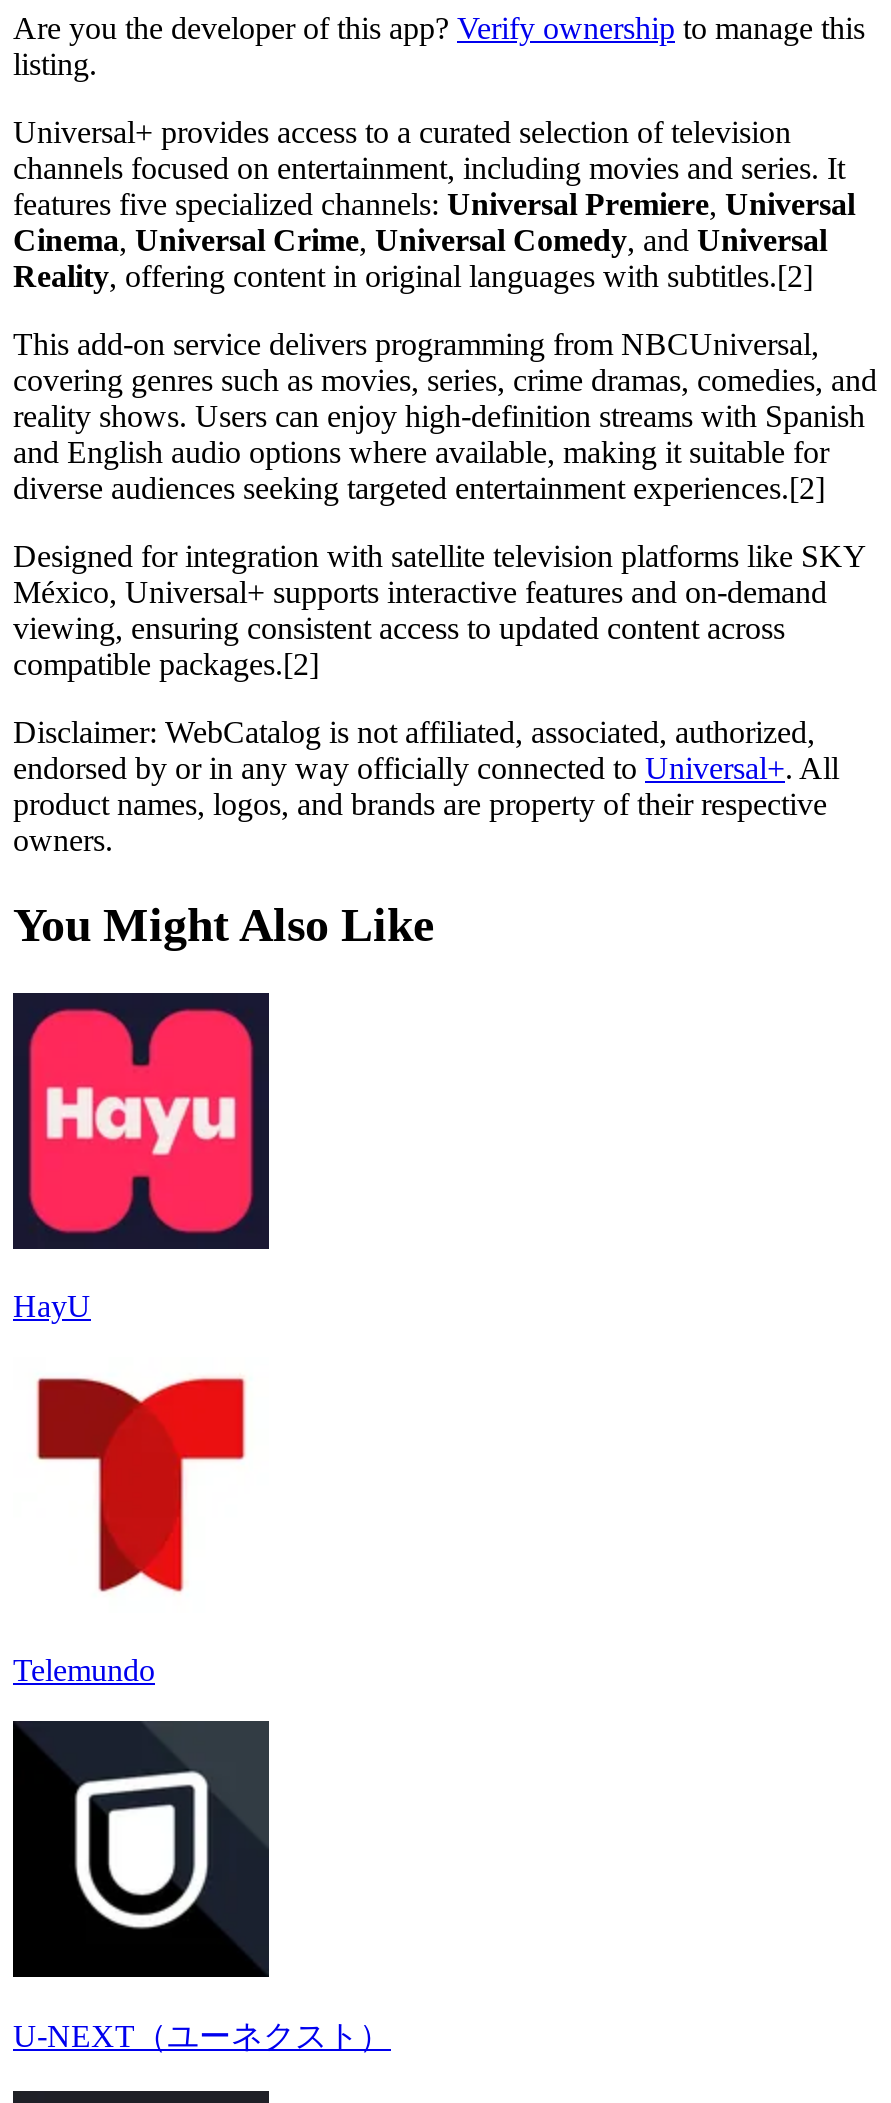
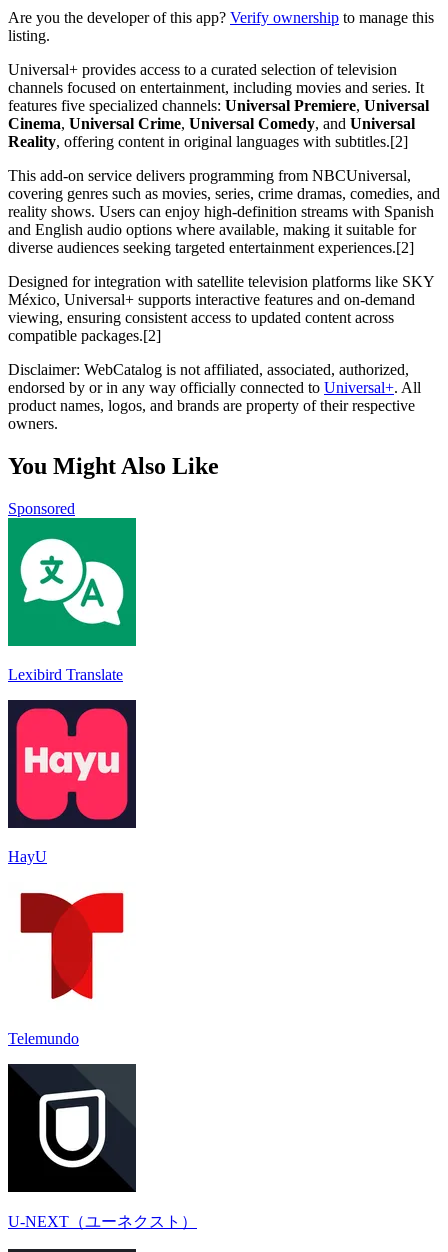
+ [image]
+ Lexibird Translate

+ Sponsored
